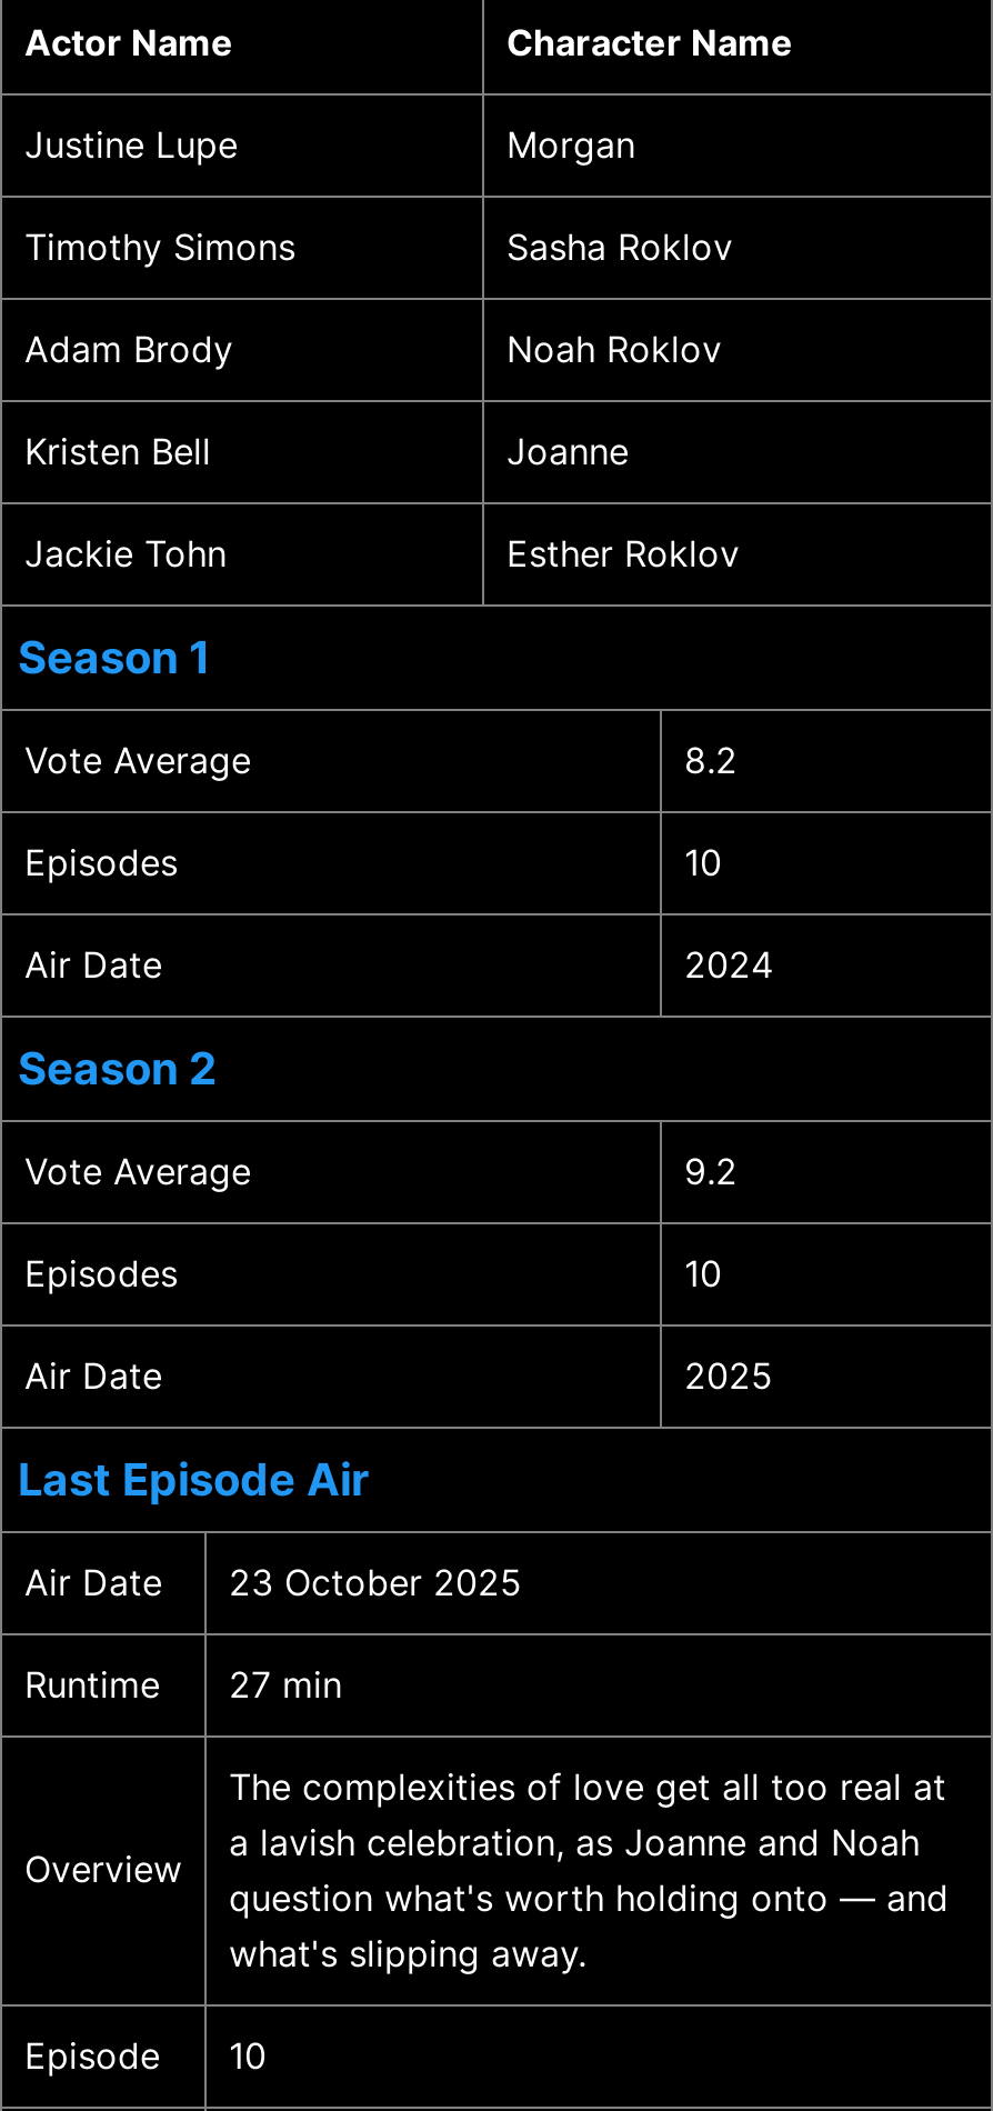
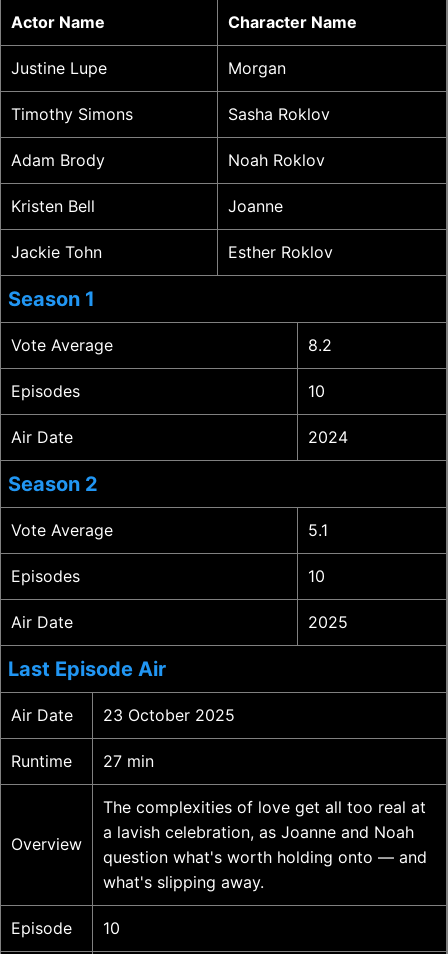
- 9.2
+ 5.1
